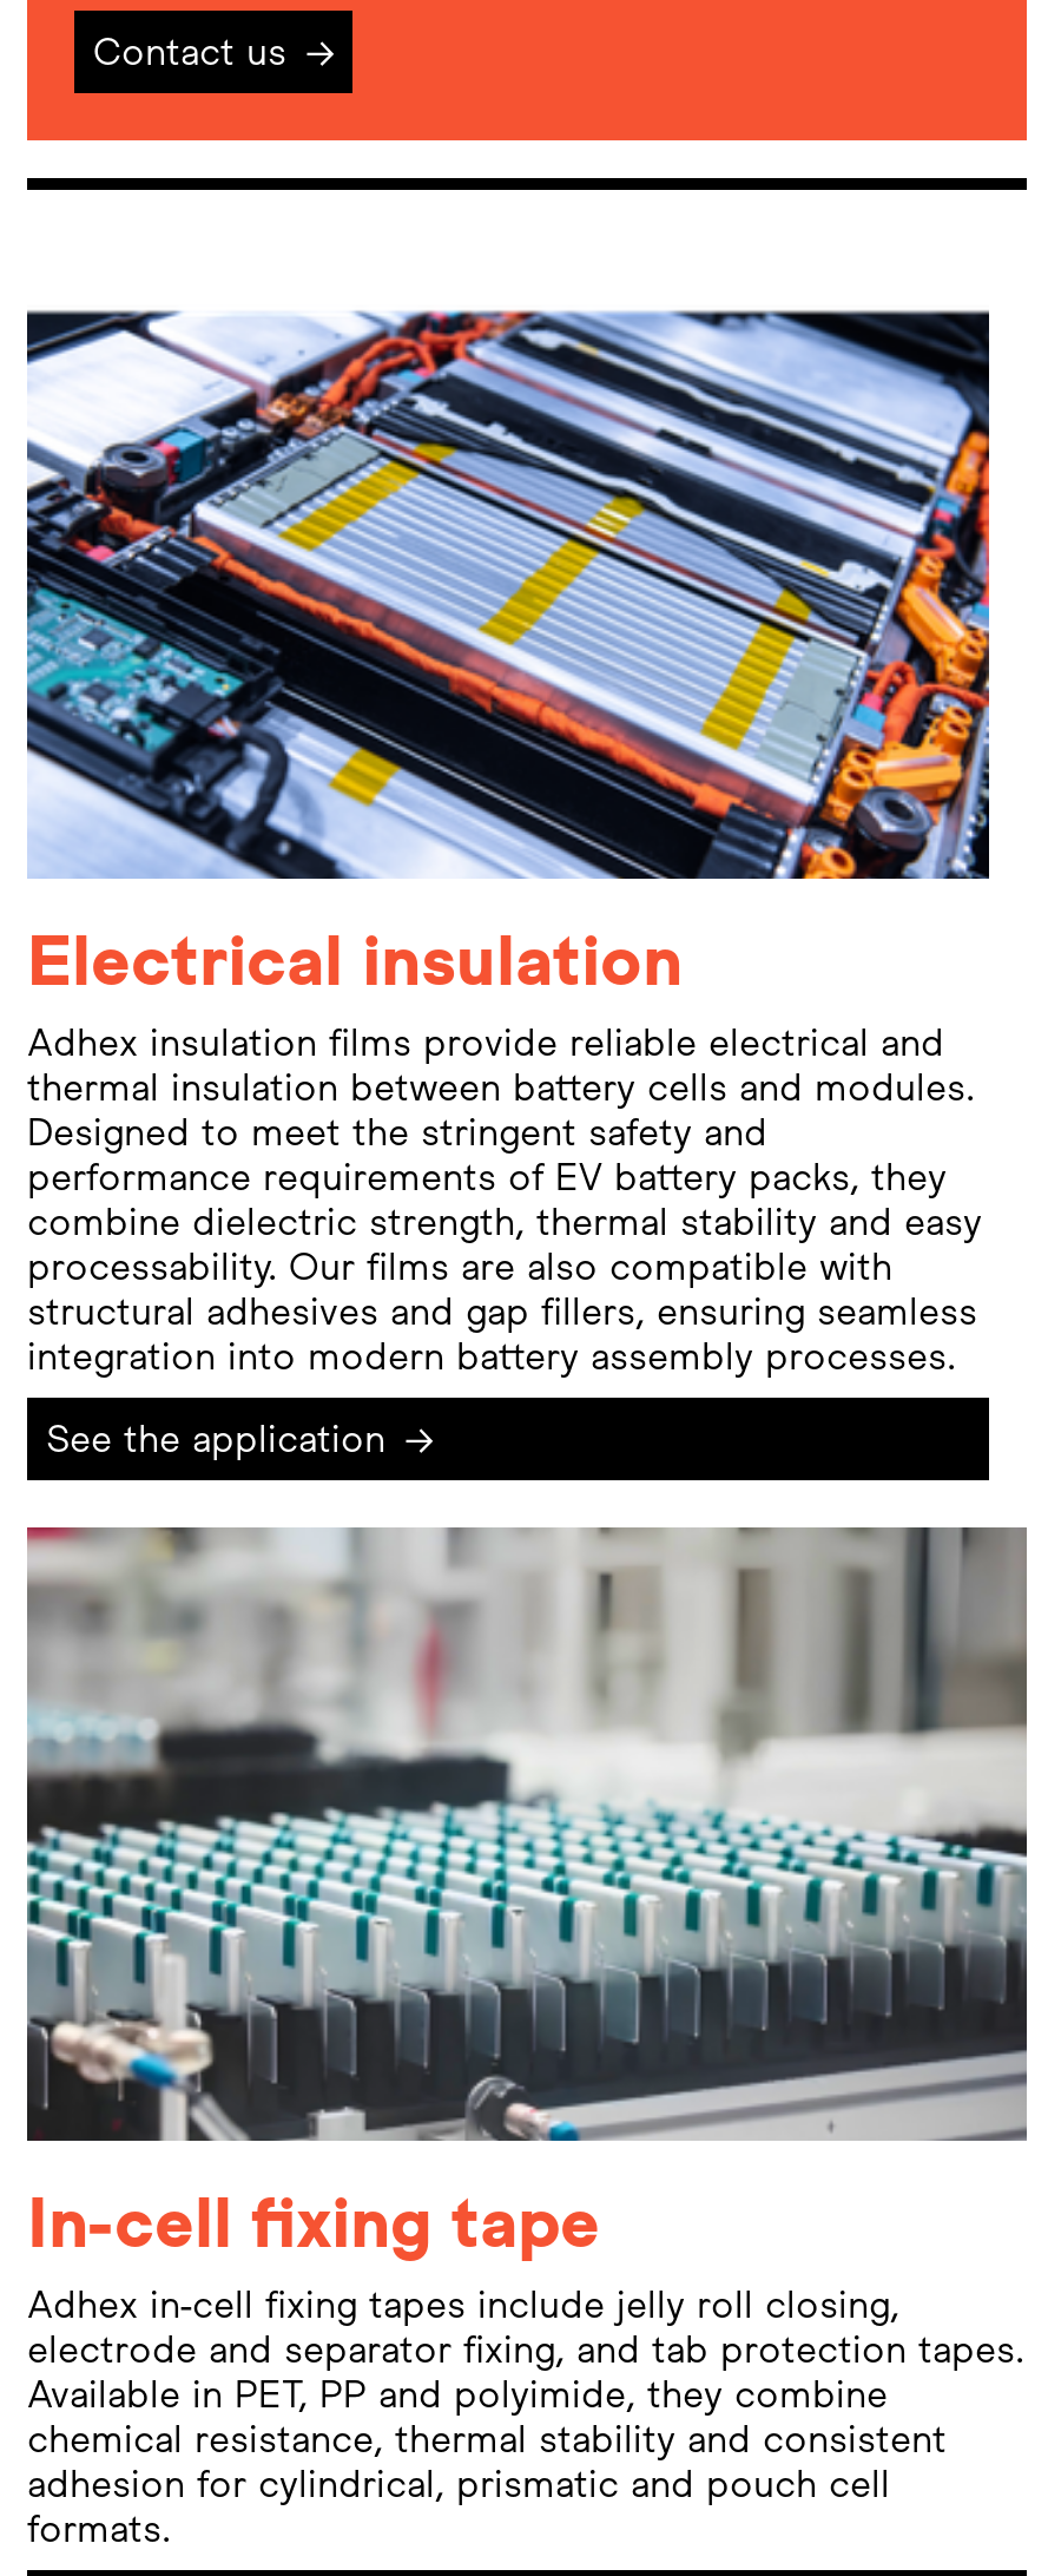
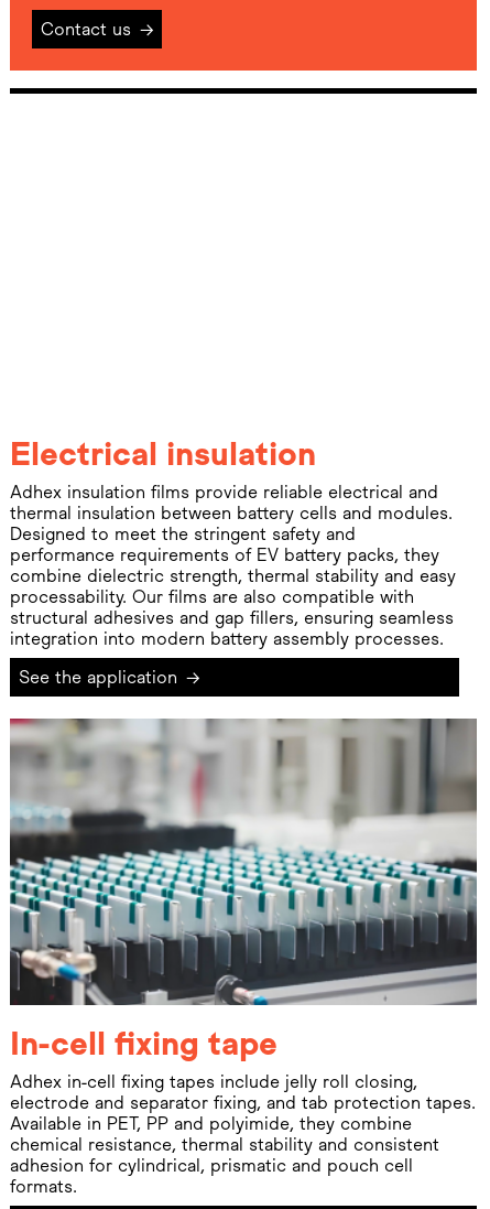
- [image]
